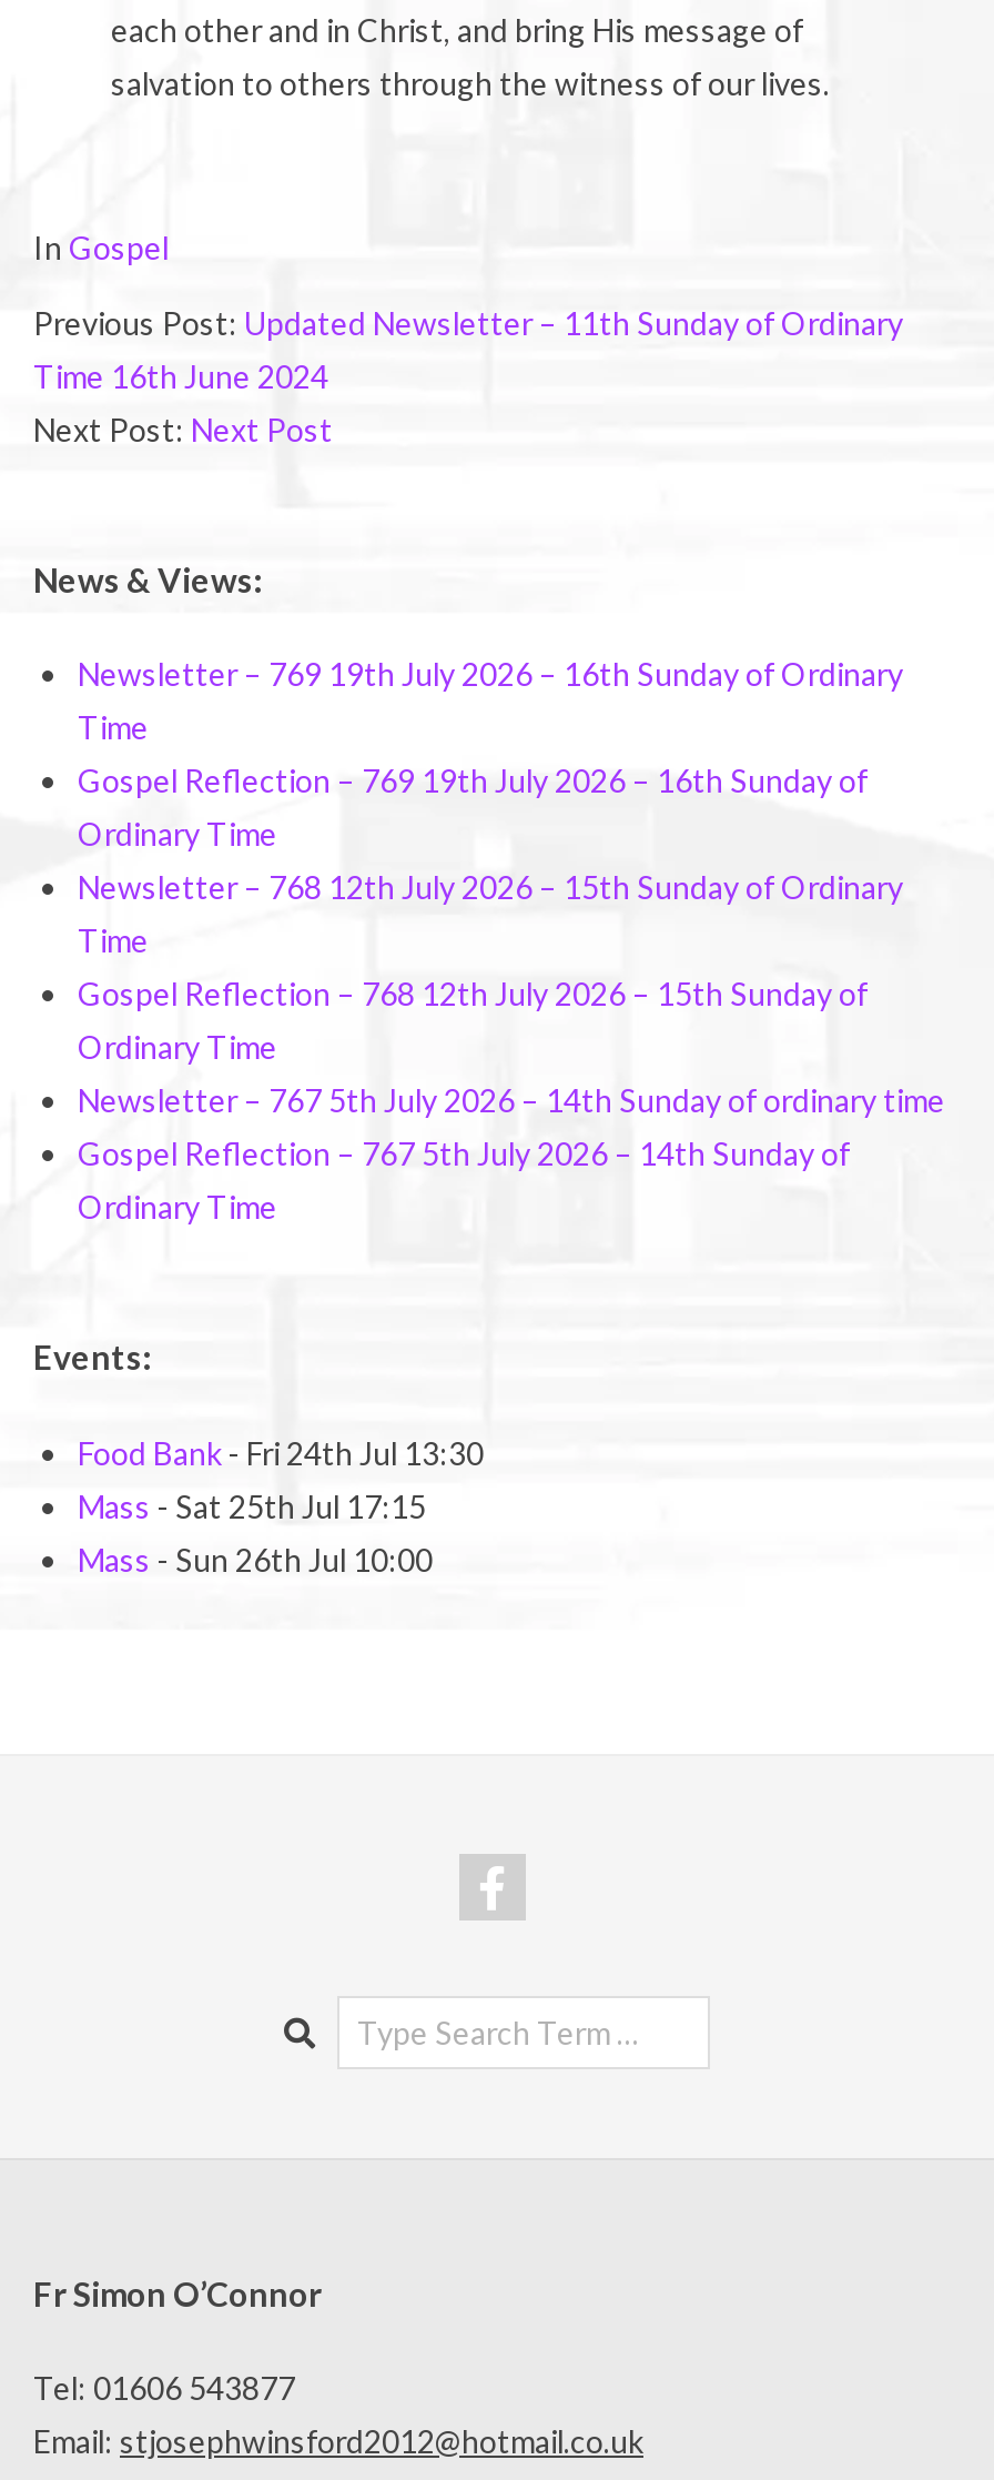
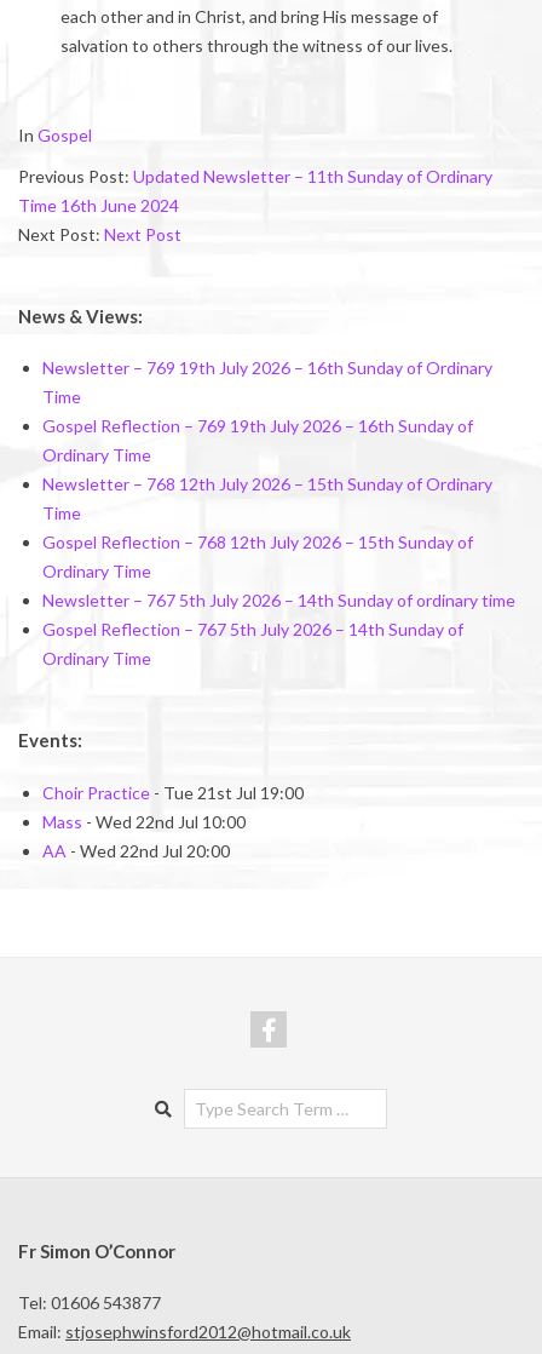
- Food Bank - Fri 24th Jul 13:30
+ Choir Practice - Tue 21st Jul 19:00

- Mass - Sat 25th Jul 17:15
+ Mass - Wed 22nd Jul 10:00

- Mass - Sun 26th Jul 10:00
+ AA - Wed 22nd Jul 20:00
